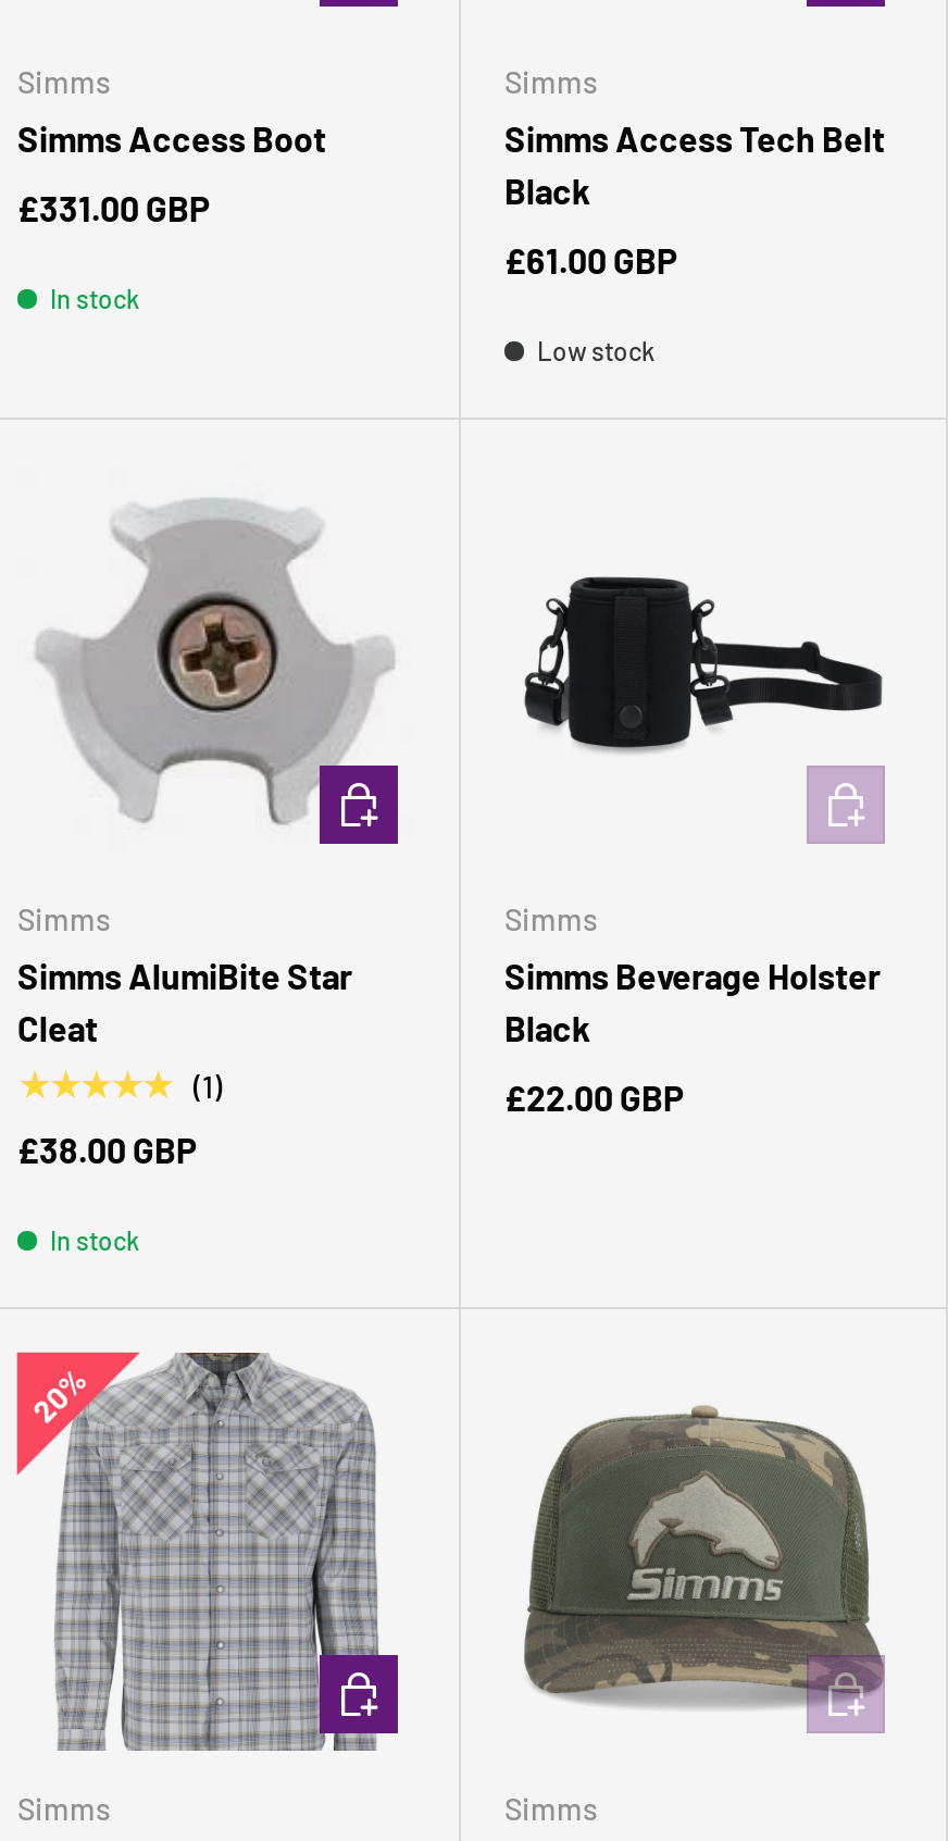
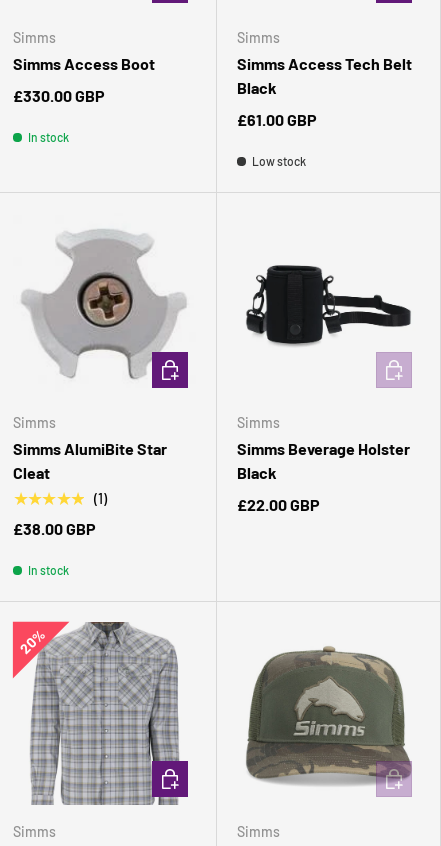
- £331.00 GBP
+ £330.00 GBP
